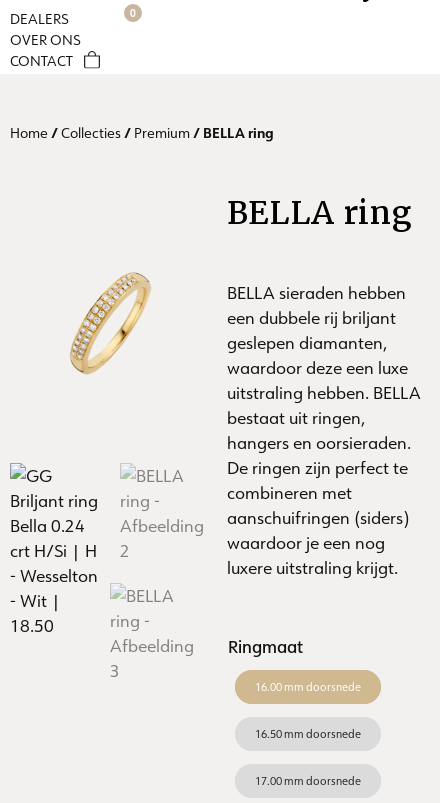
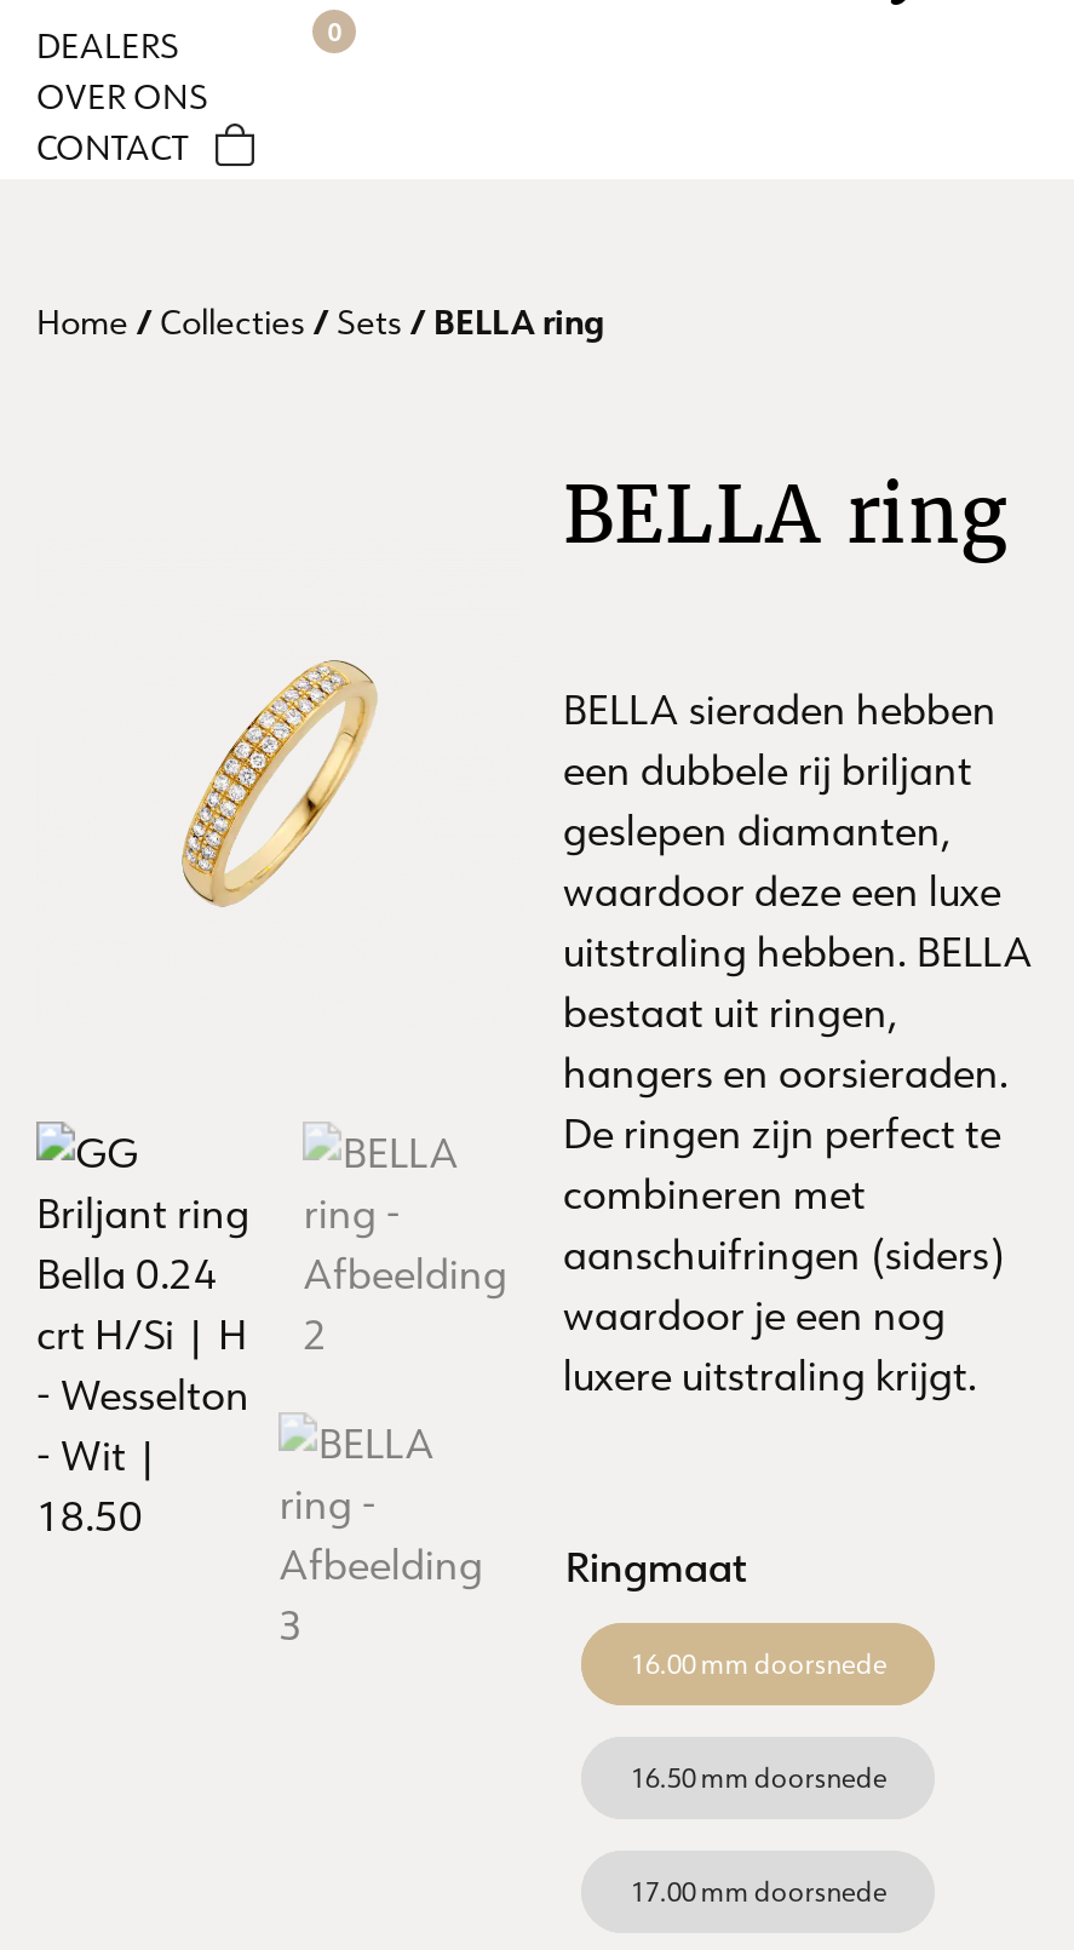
- Home / Collecties / Premium / BELLA ring
+ Home / Collecties / Sets / BELLA ring
